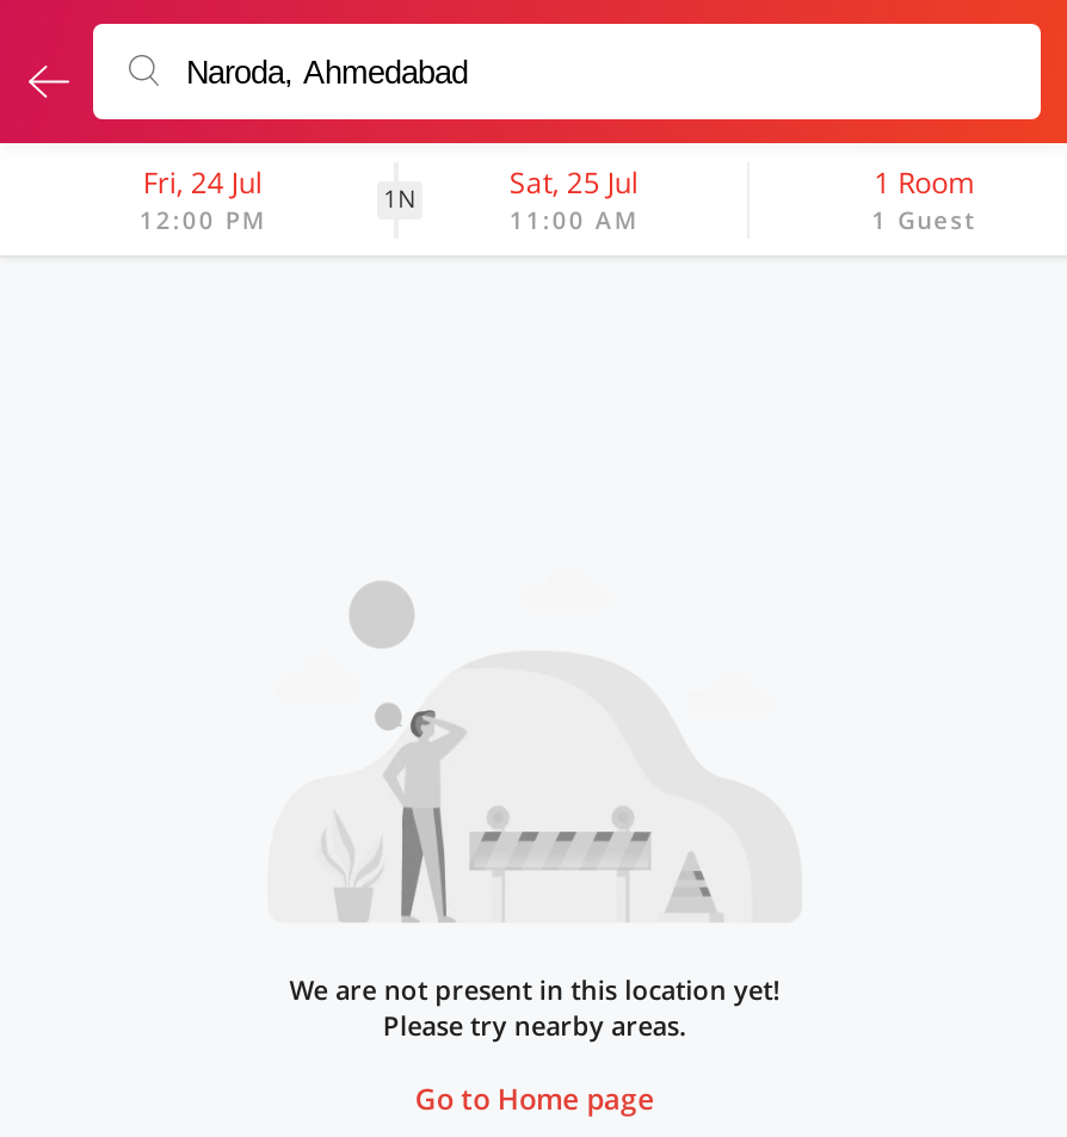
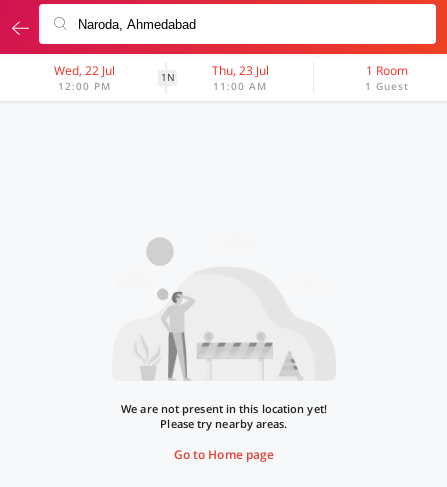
- Fri, 24 Jul
+ Wed, 22 Jul

- Sat, 25 Jul
+ Thu, 23 Jul
